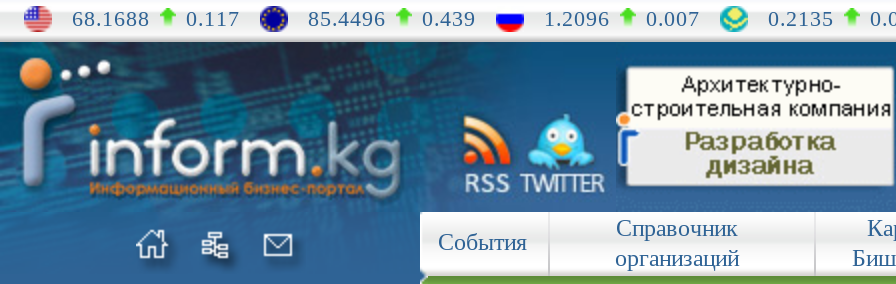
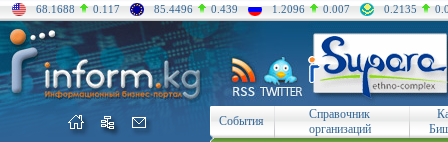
- [image]
+ [image]
